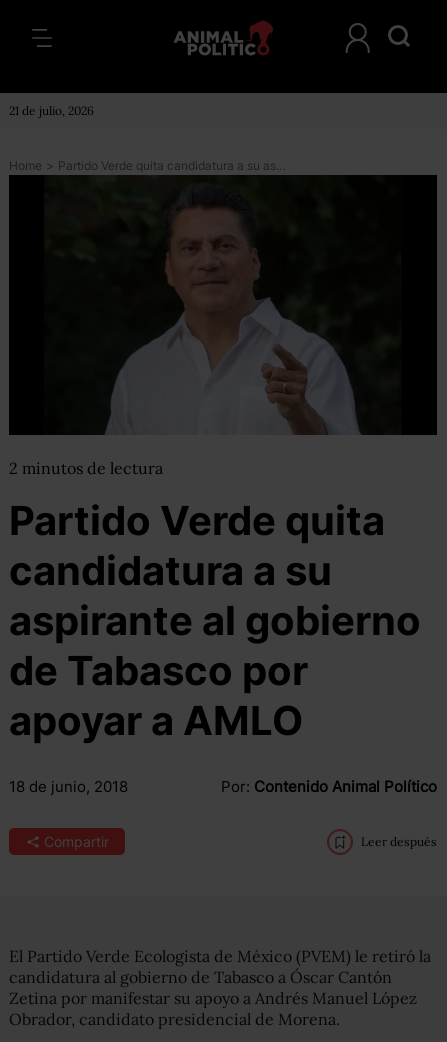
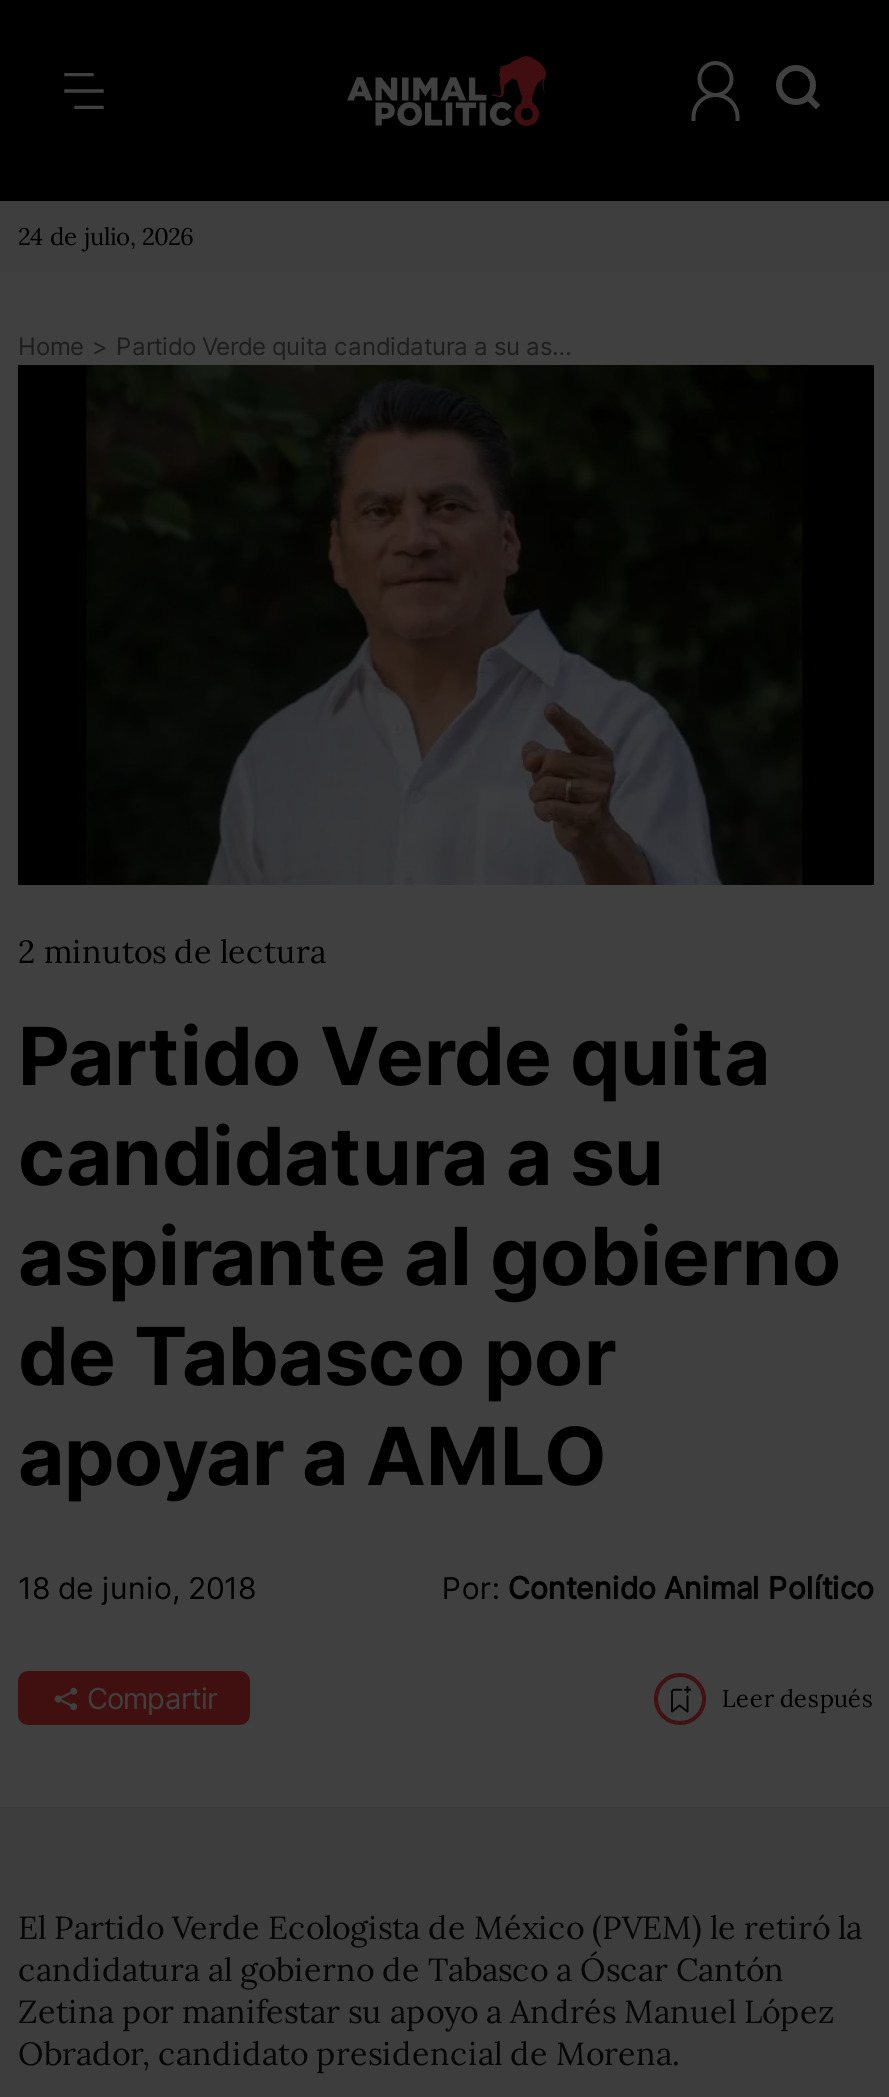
- 21 de julio, 2026
+ 24 de julio, 2026
